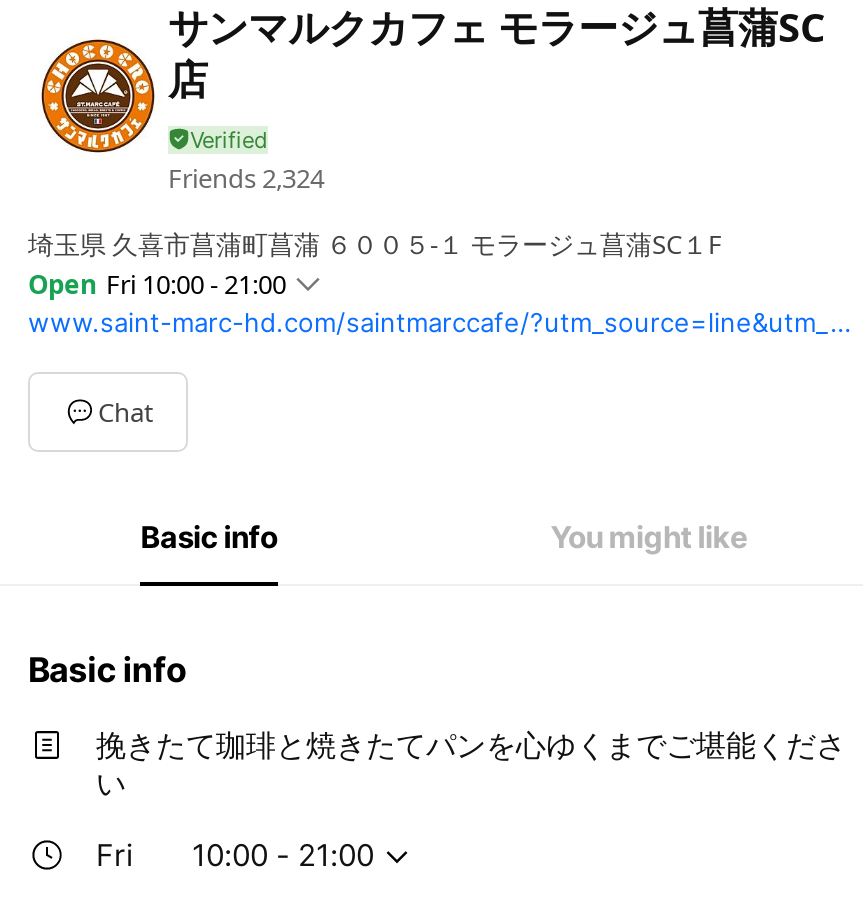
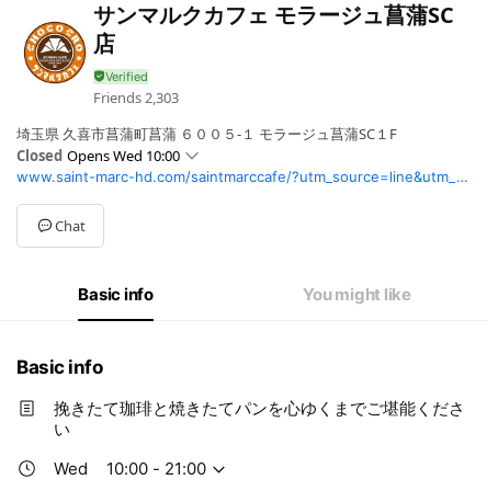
- Friends 2,324
+ Friends 2,303

- Open Fri 10:00 - 21:00
+ Closed Opens Wed 10:00

- Fri
+ Wed
